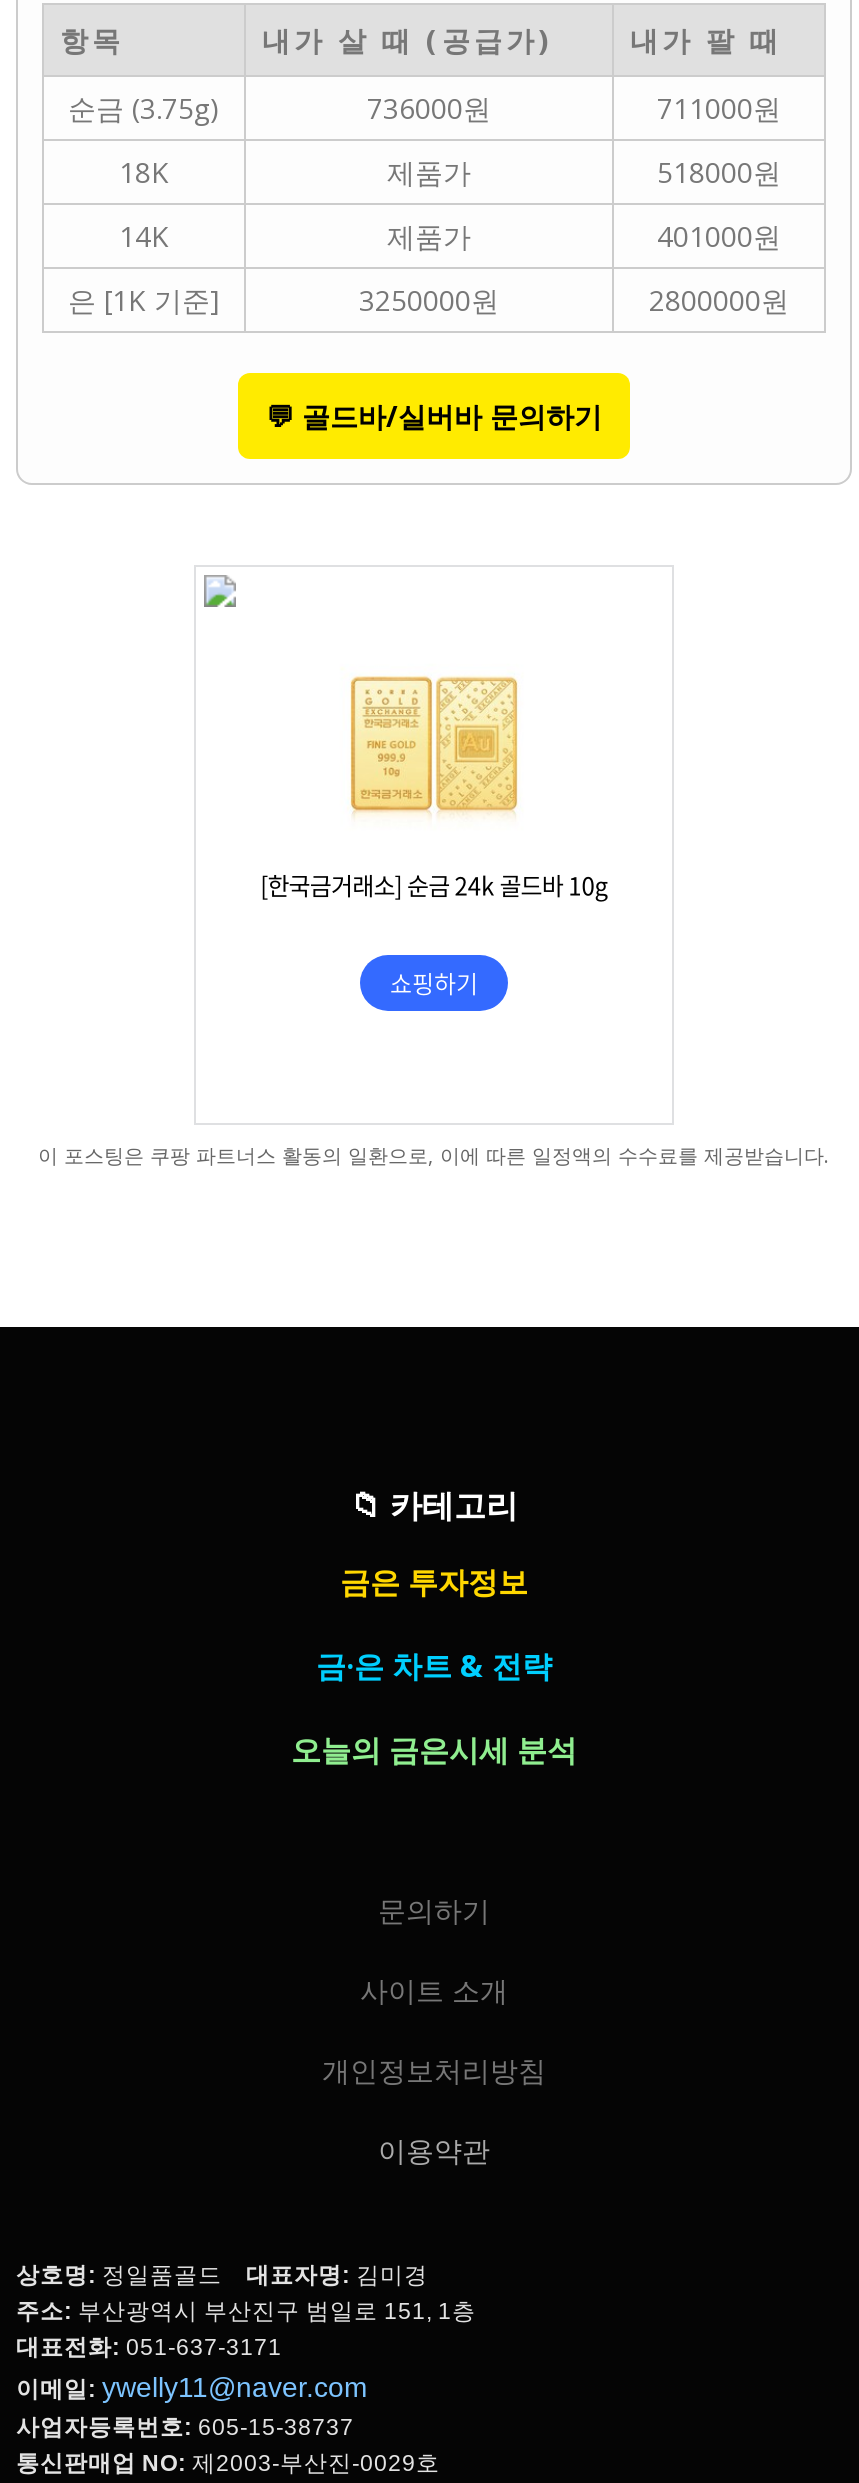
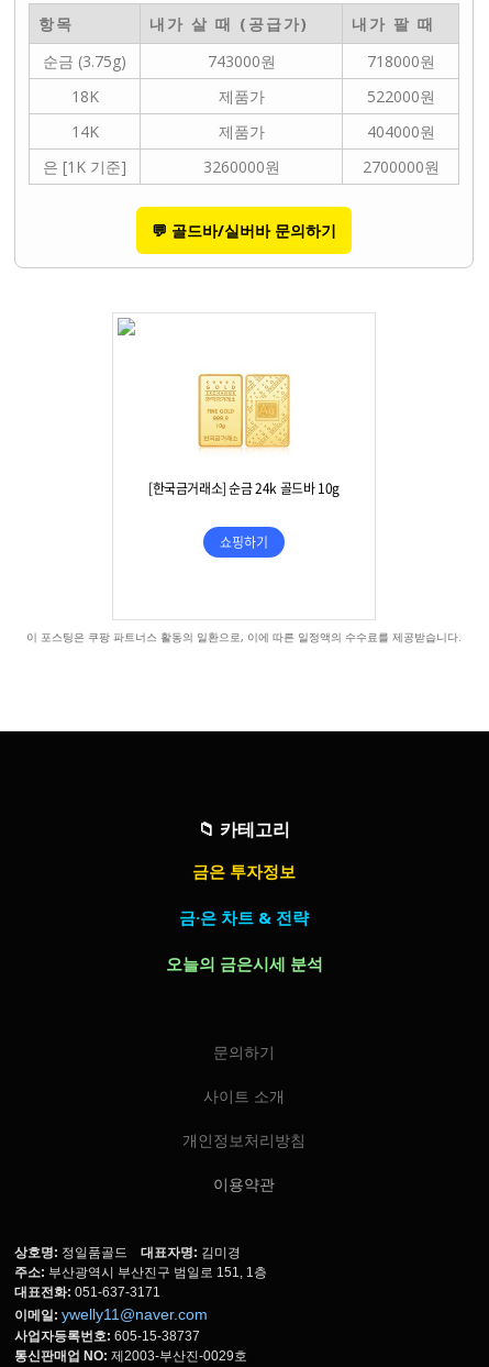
- 736000원
- 711000원
+ 743000원
+ 718000원

- 518000원
+ 522000원

- 401000원
+ 404000원

- 3250000원
- 2800000원
+ 3260000원
+ 2700000원
